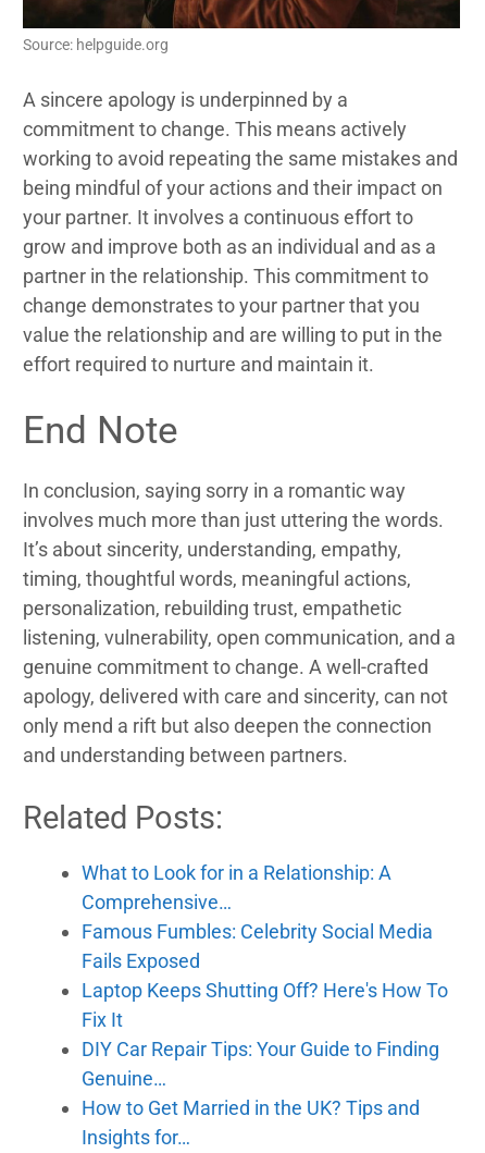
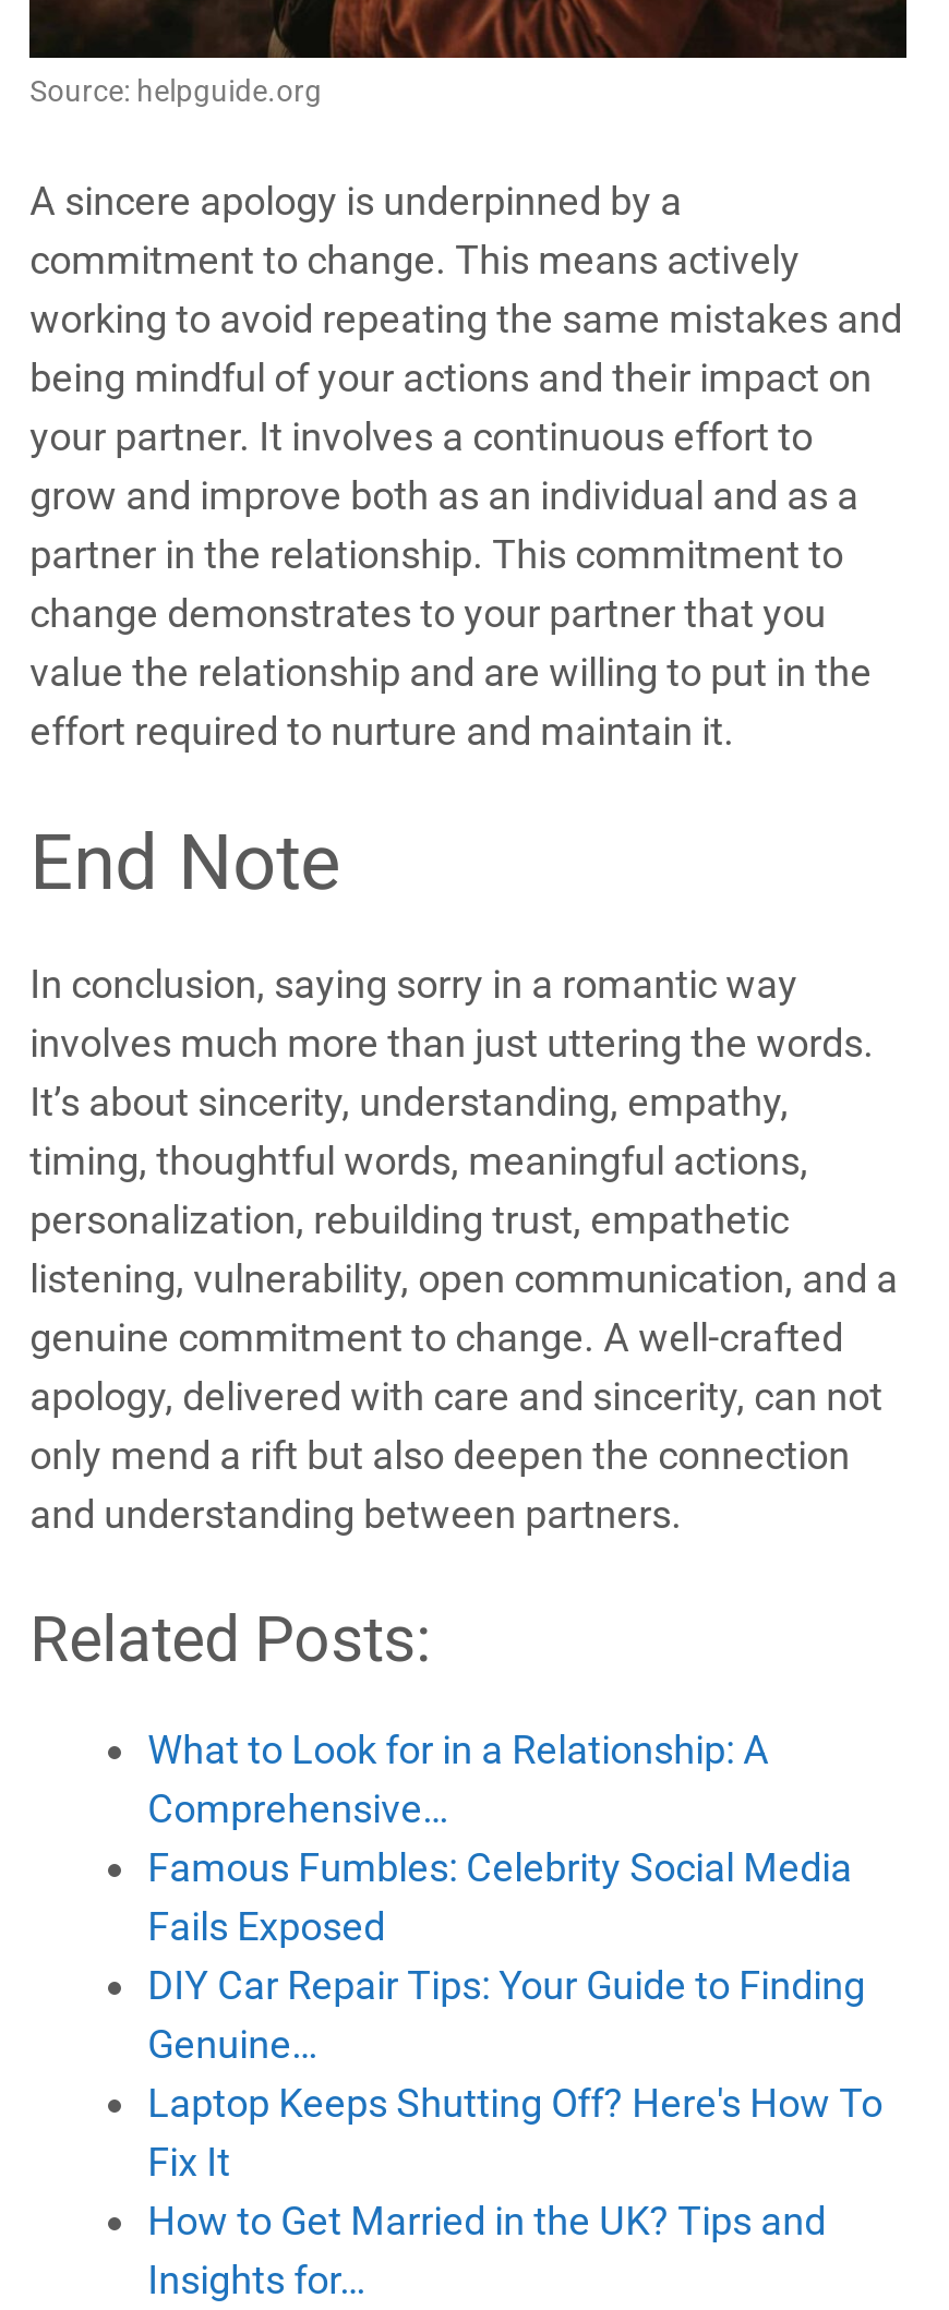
moved down: Laptop Keeps Shutting Off? Here's How To | Fix It

moved up: DIY Car Repair Tips: Your Guide to Finding | Genuine…
